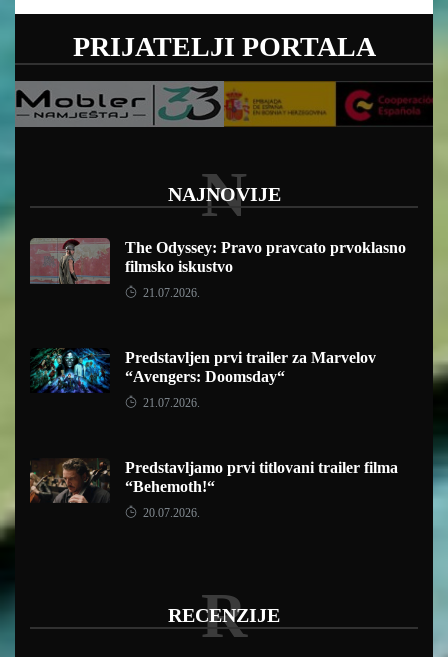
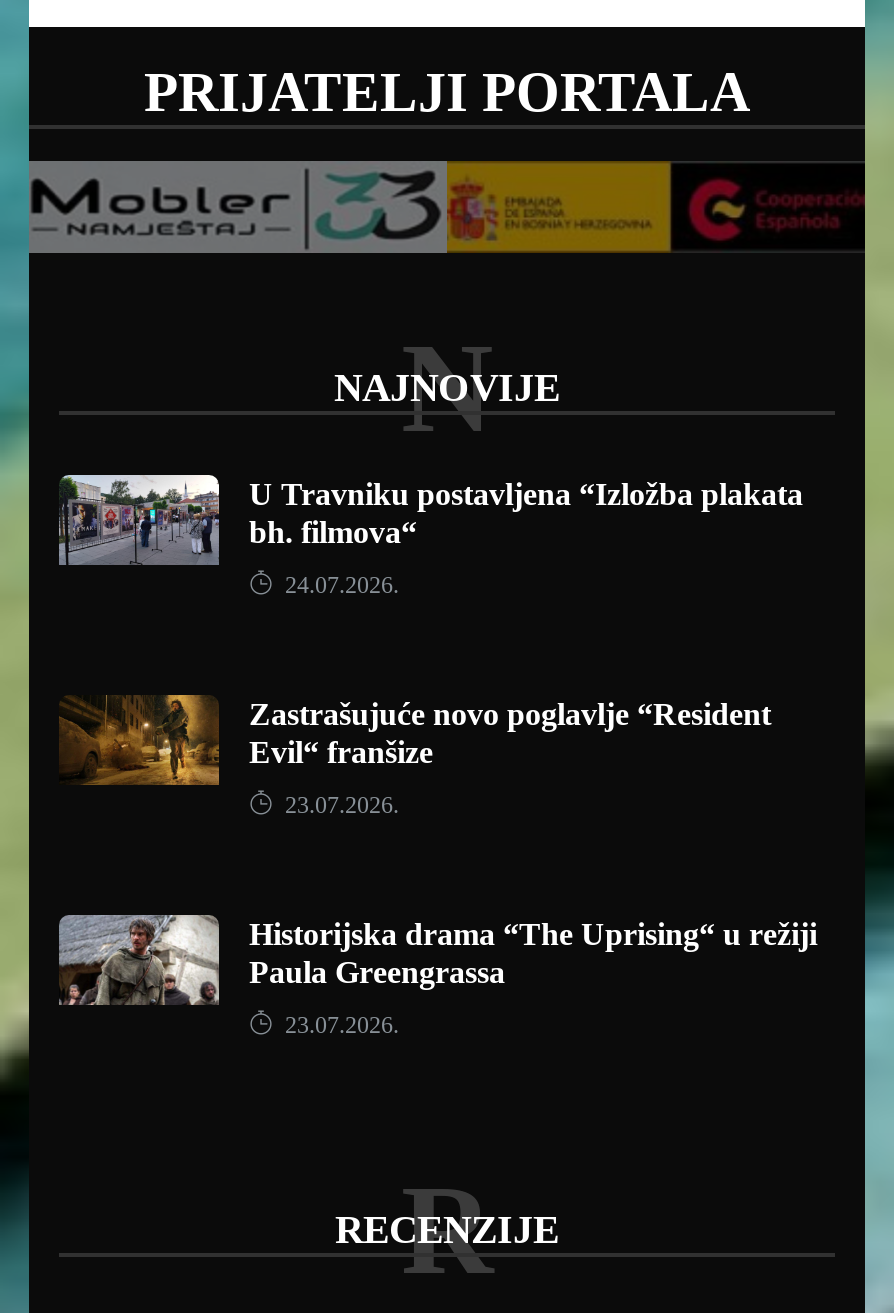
- [image]
- The Odyssey: Pravo pravcato prvoklasno
- filmsko iskustvo
+ [image]
+ U Travniku postavljena “Izložba plakata
+ bh. filmova“

- 21.07.2026.
+ 24.07.2026.

- [image]
- Predstavljen prvi trailer za Marvelov
- “Avengers: Doomsday“
+ [image]
+ Zastrašujuće novo poglavlje “Resident
+ Evil“ franšize

- 21.07.2026.
+ 23.07.2026.

- [image]
- Predstavljamo prvi titlovani trailer filma
- “Behemoth!“
+ [image]
+ Historijska drama “The Uprising“ u režiji
+ Paula Greengrassa

- 20.07.2026.
+ 23.07.2026.
